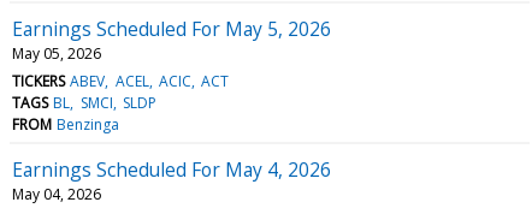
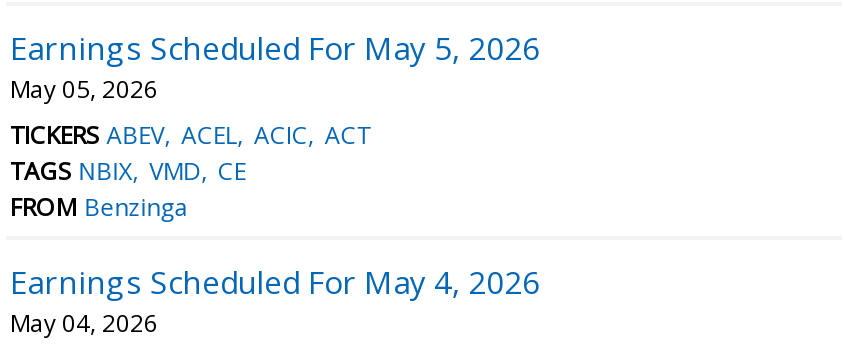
- TAGS BL SMCI SLDP
+ TAGS NBIX VMD CE
